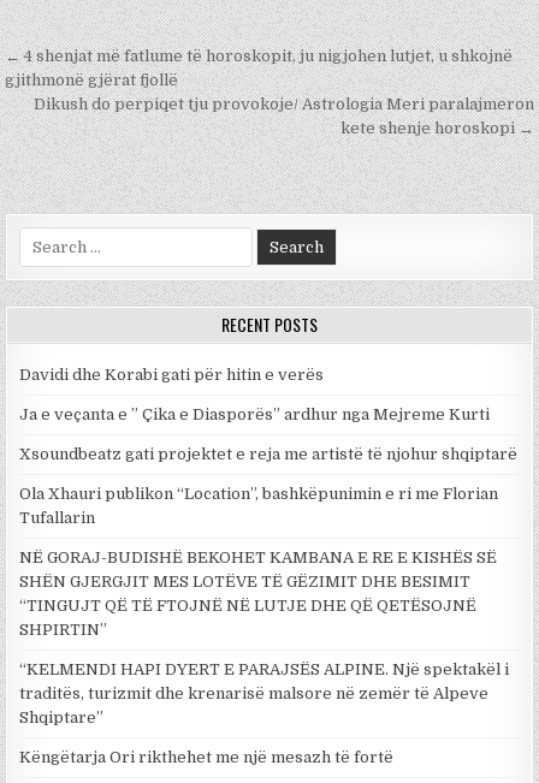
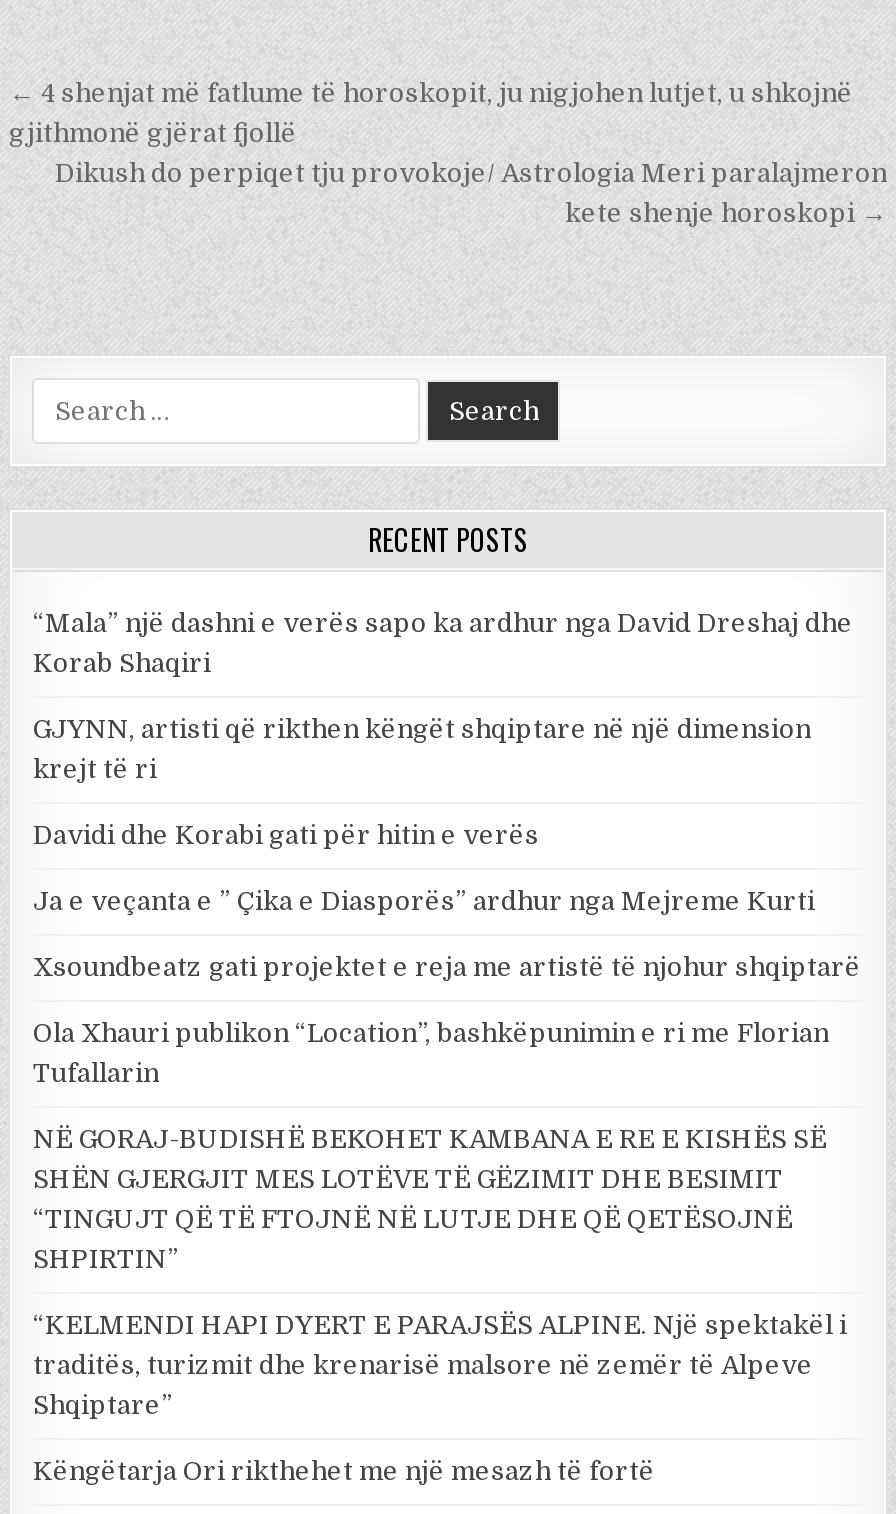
+ “Mala” një dashni e verës sapo ka ardhur nga David Dreshaj dhe
+ Korab Shaqiri
+ GJYNN, artisti që rikthen këngët shqiptare në një dimension
+ krejt të ri
